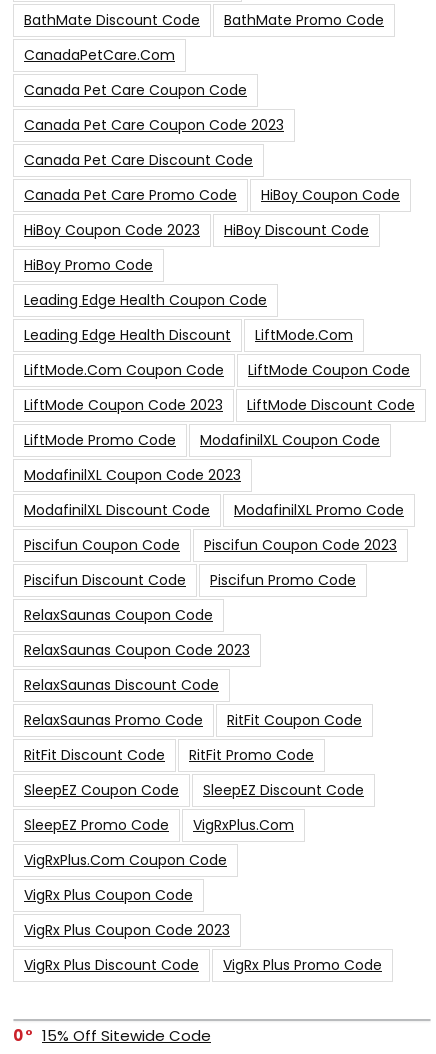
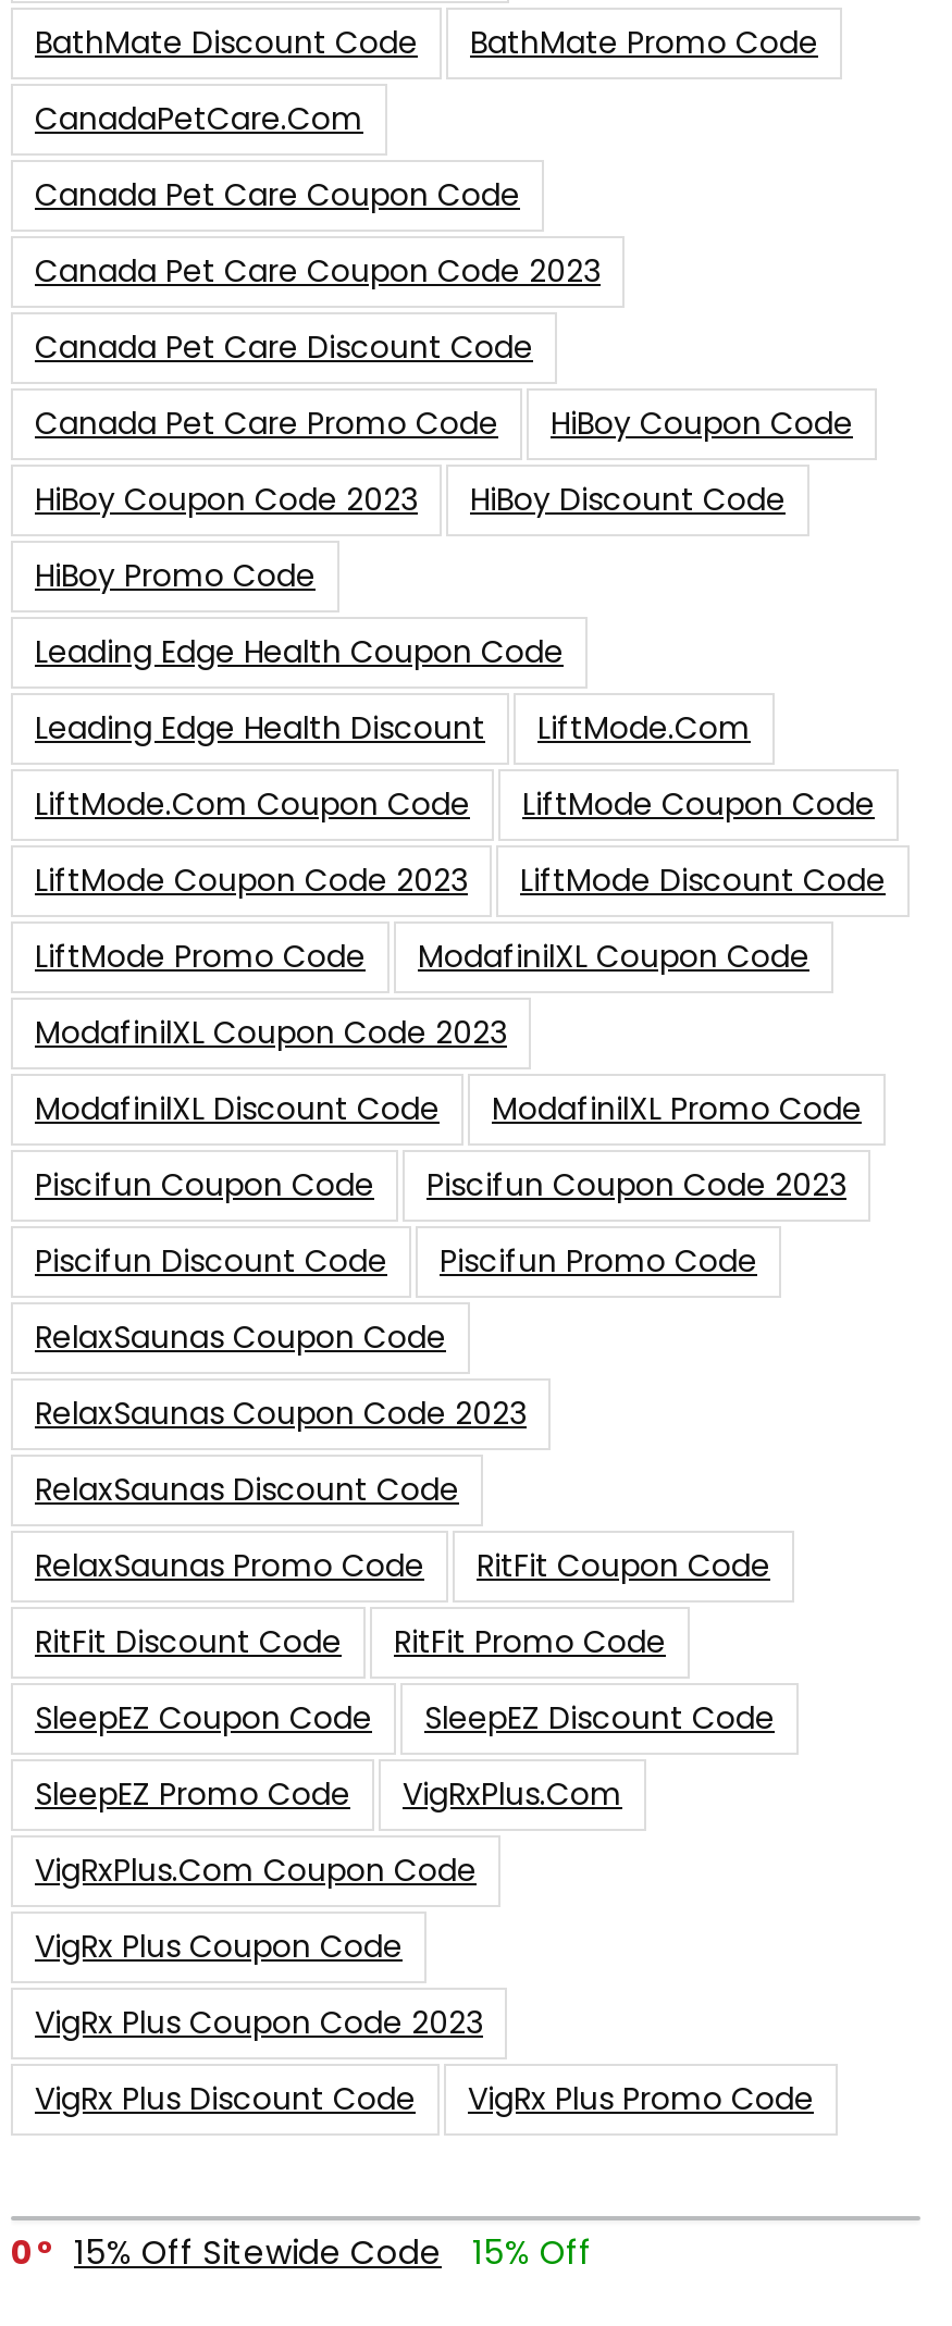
+ 15% Off
